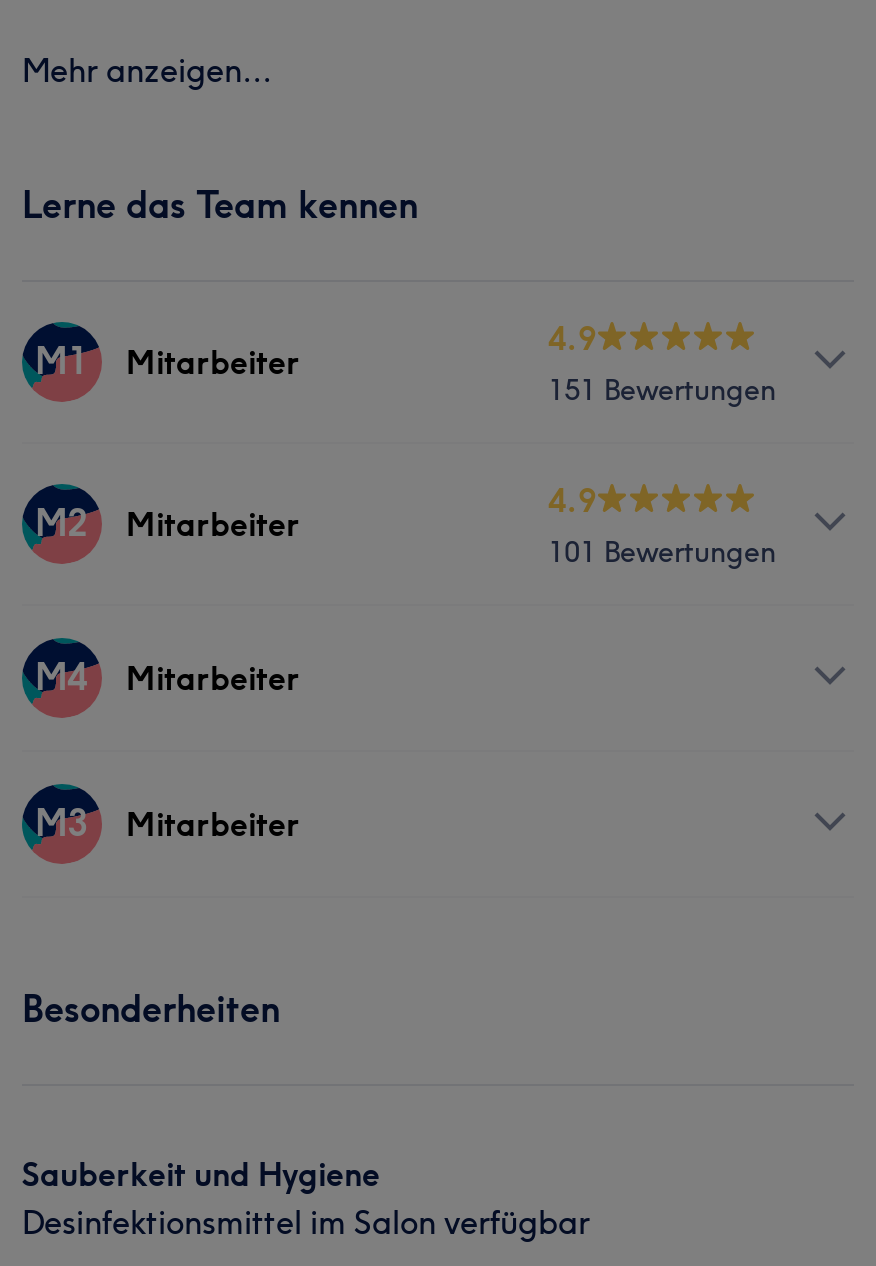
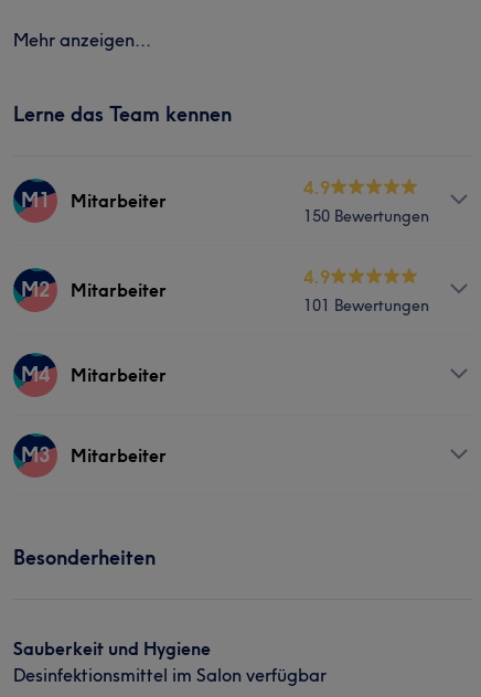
- 151 Bewertungen
+ 150 Bewertungen
